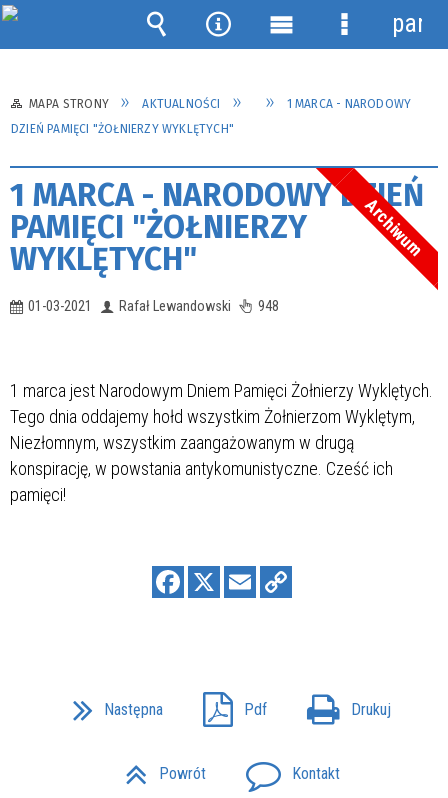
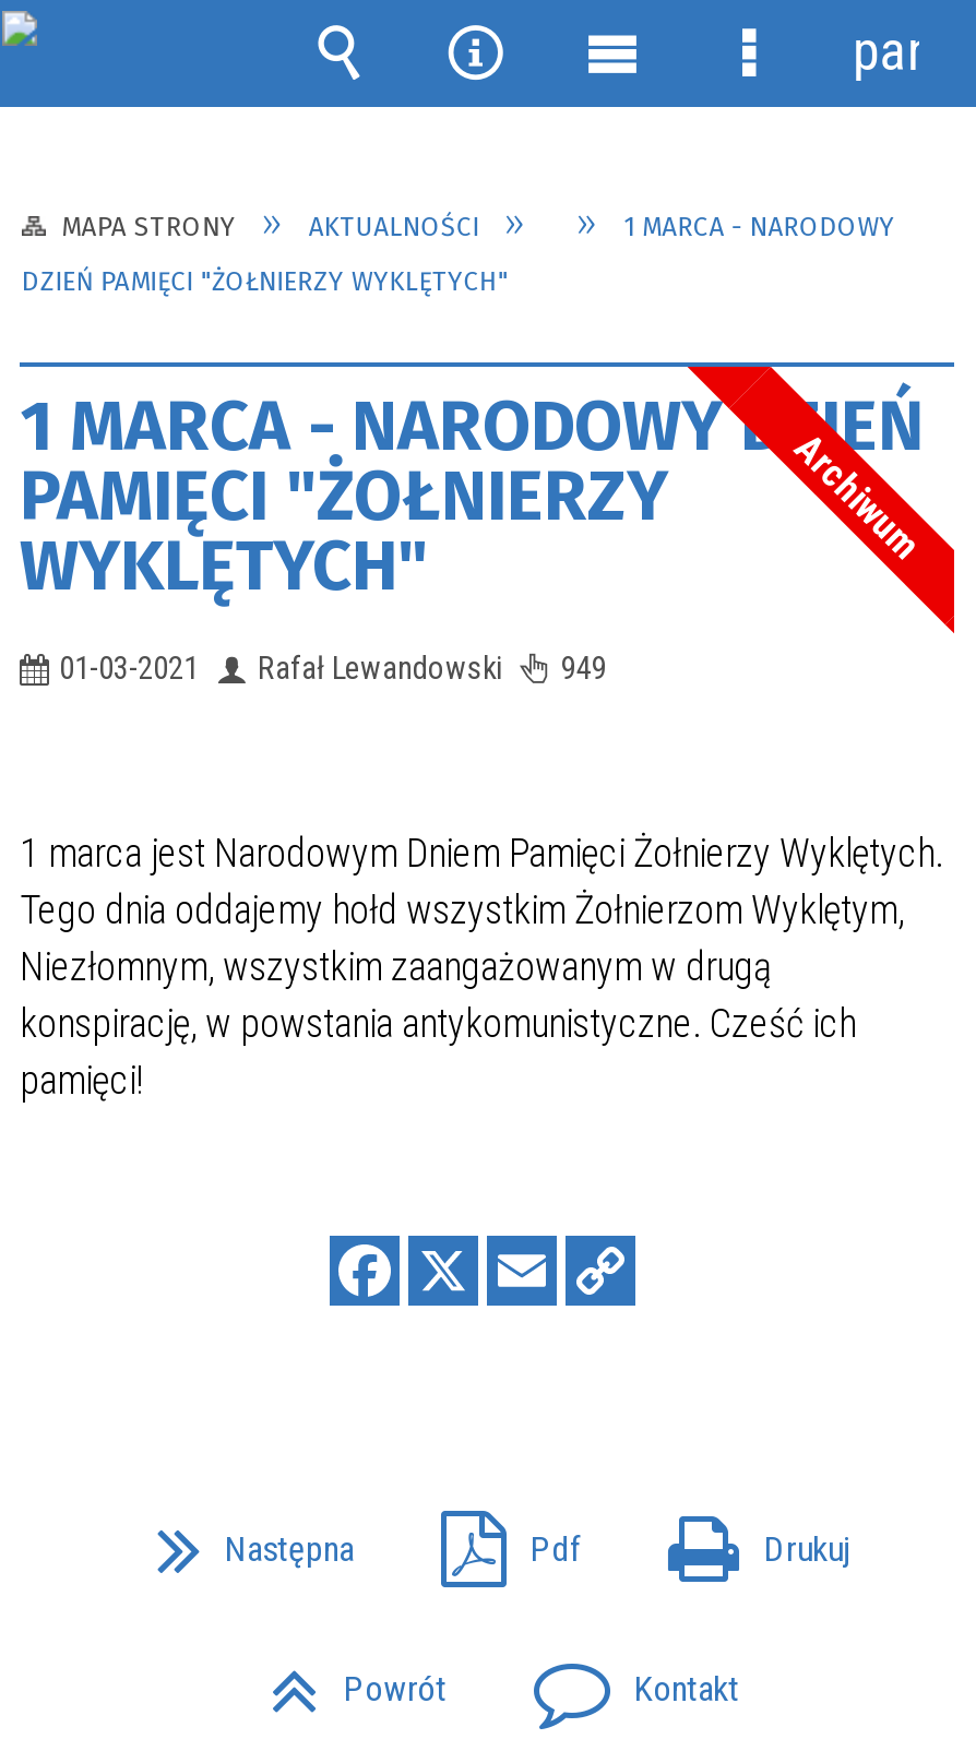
- 01-03-2021 Rafał Lewandowski 948
+ 01-03-2021 Rafał Lewandowski 949
